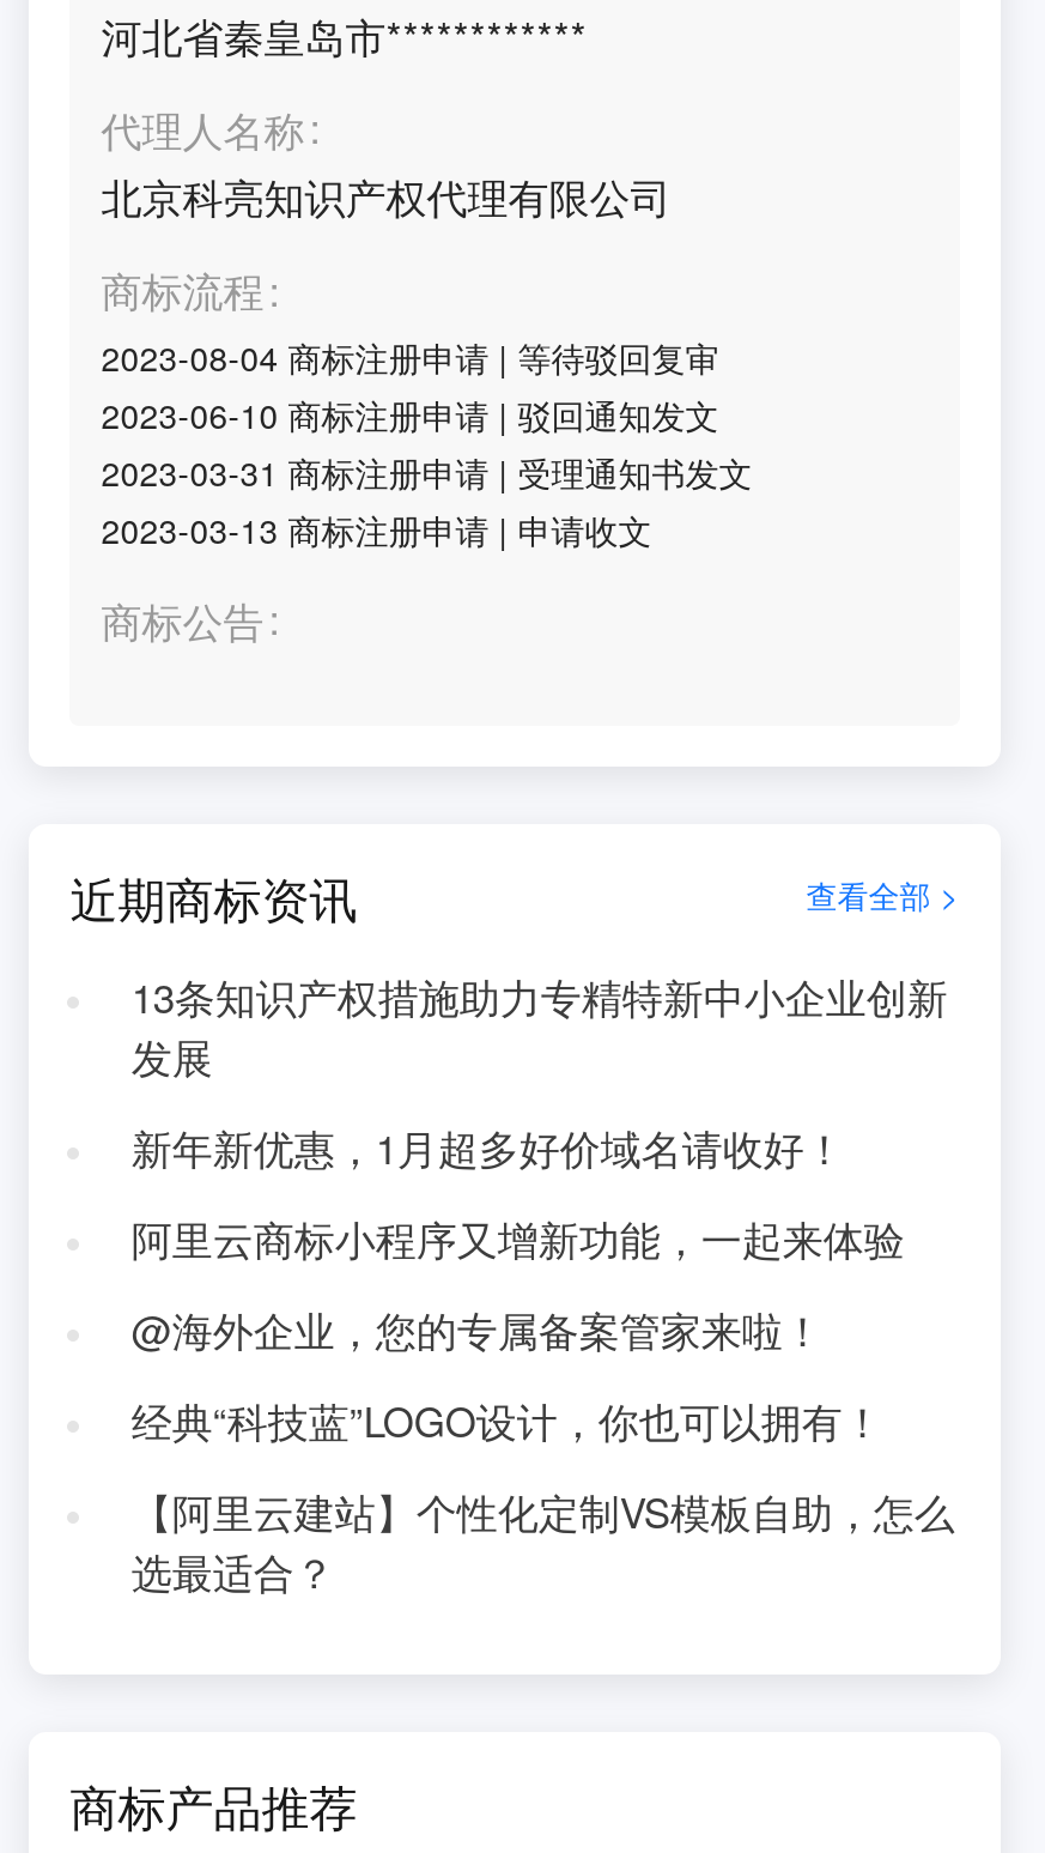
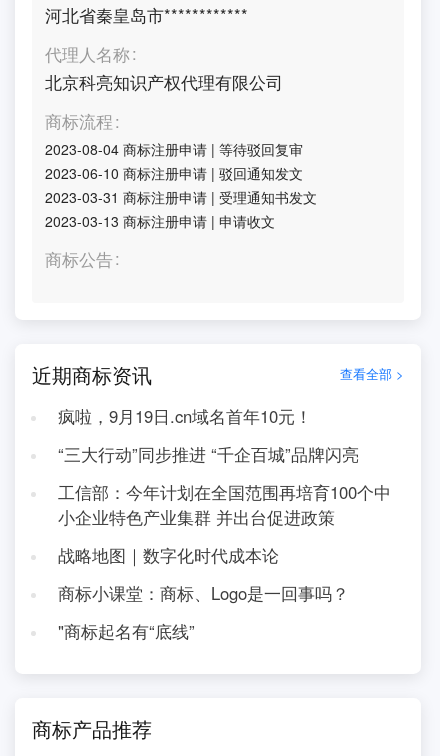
- 13条知识产权措施助力专精特新中小企业创新
- 发展
+ 疯啦，9月19日.cn域名首年10元！

- 新年新优惠，1月超多好价域名请收好！
+ “三大行动”同步推进 “千企百城”品牌闪亮

- 阿里云商标小程序又增新功能，一起来体验
+ 工信部：今年计划在全国范围再培育100个中
+ 小企业特色产业集群 并出台促进政策

- @海外企业，您的专属备案管家来啦！
+ 战略地图｜数字化时代成本论

- 经典“科技蓝”LOGO设计，你也可以拥有！
+ 商标小课堂：商标、Logo是一回事吗？

- 【阿里云建站】个性化定制VS模板自助，怎么
- 选最适合？
+ "商标起名有“底线”
